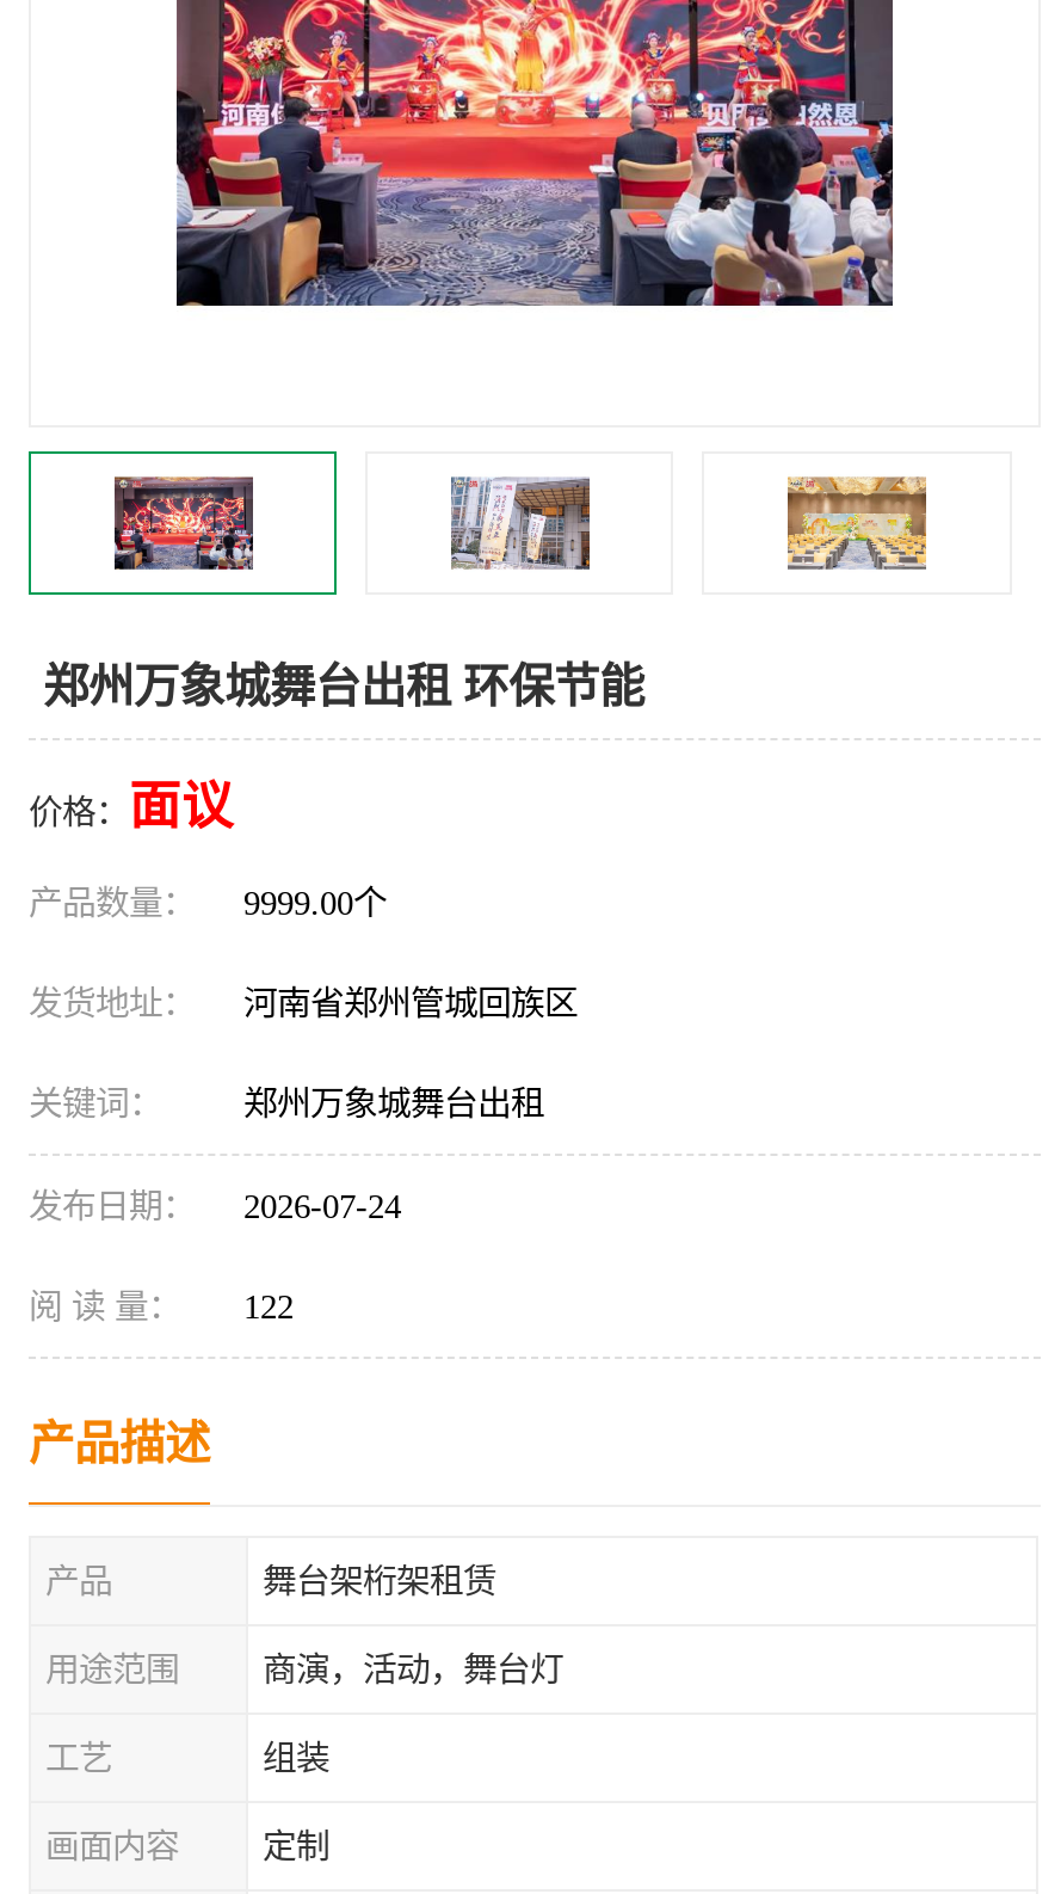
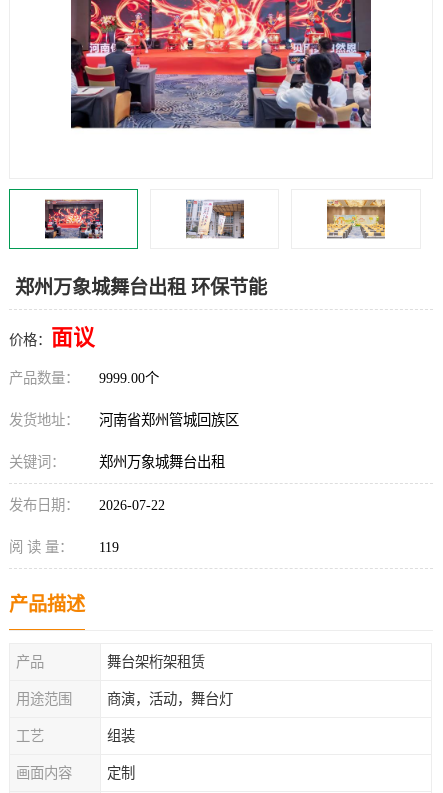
- 发布日期： 2026-07-24
+ 发布日期： 2026-07-22

- 阅 读 量： 122
+ 阅 读 量： 119
